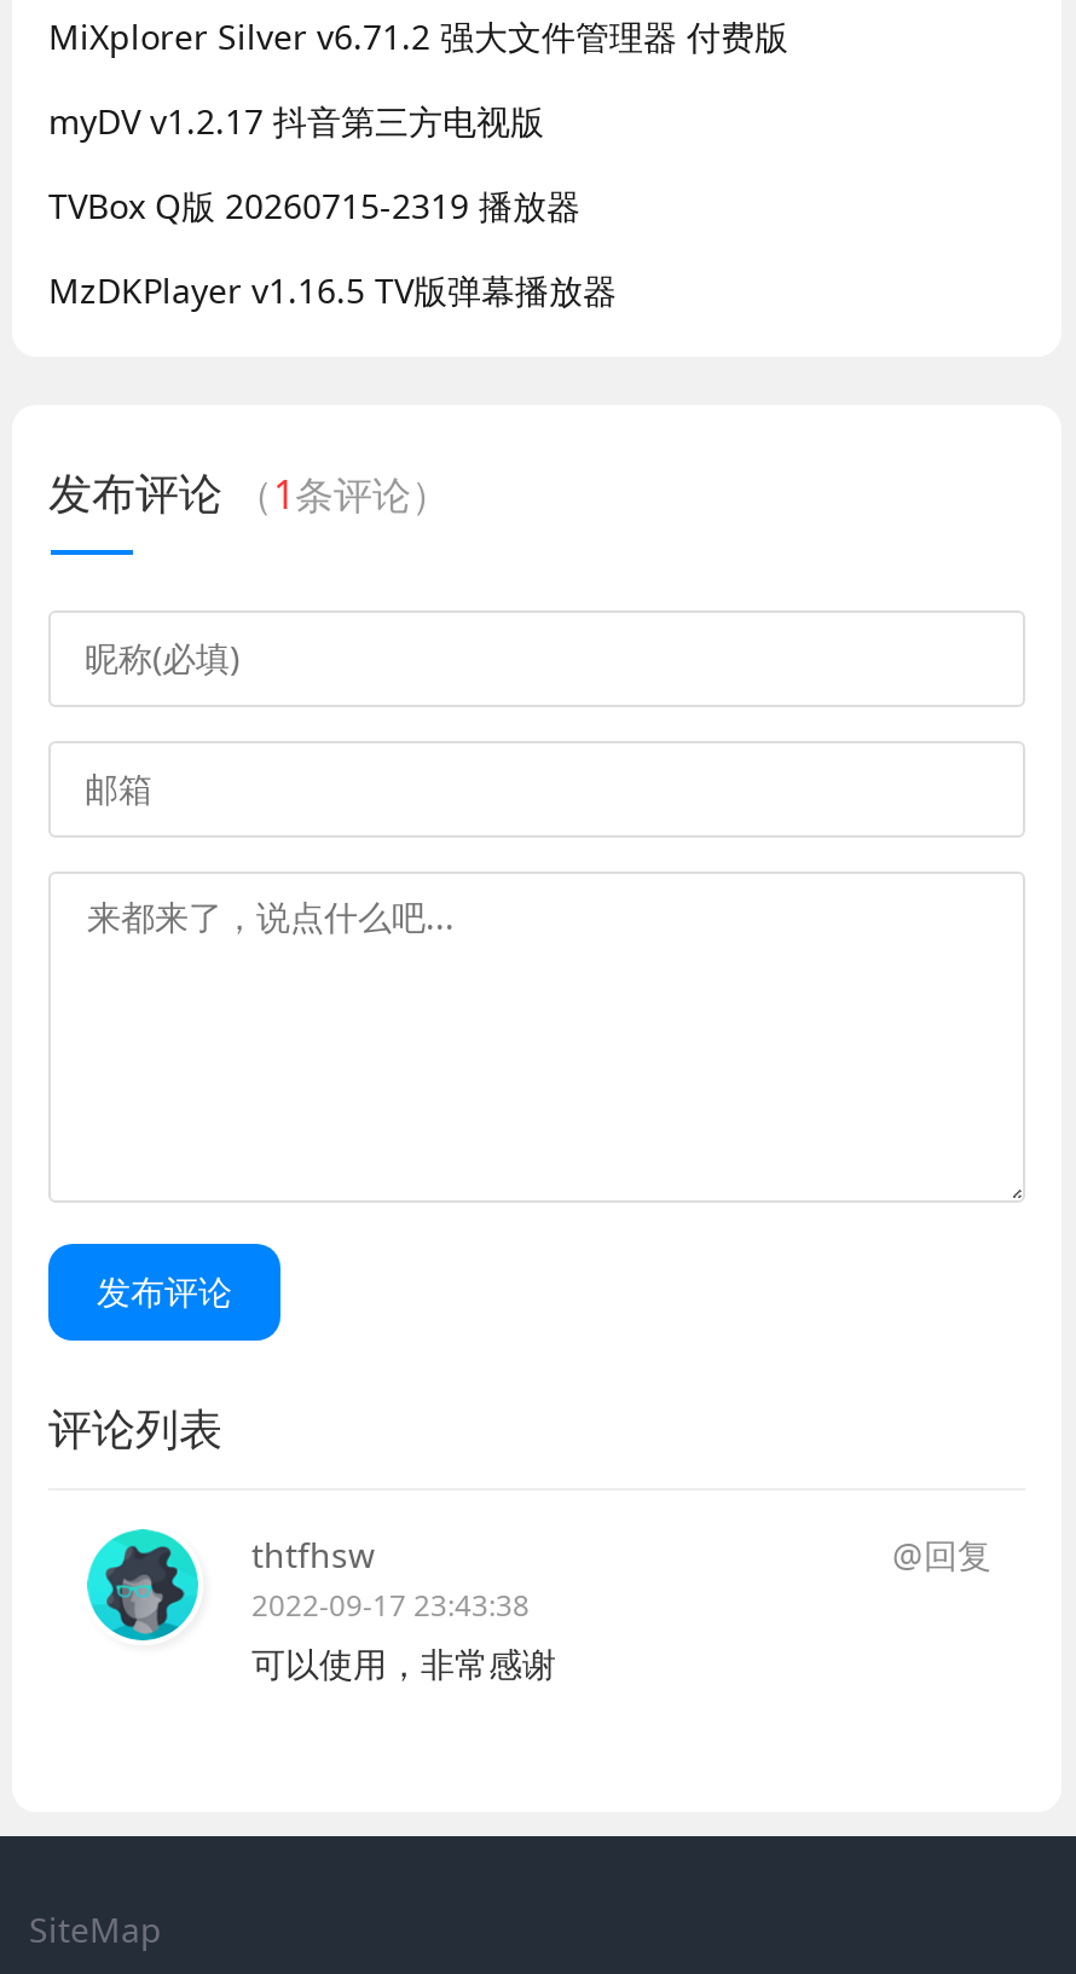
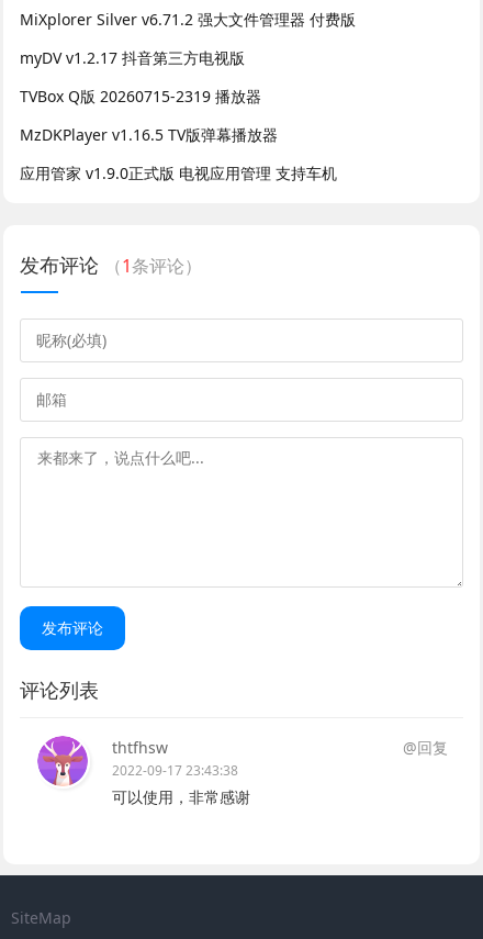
+ 应用管家 v1.9.0正式版 电视应用管理 支持车机

- [image]
+ [image]
